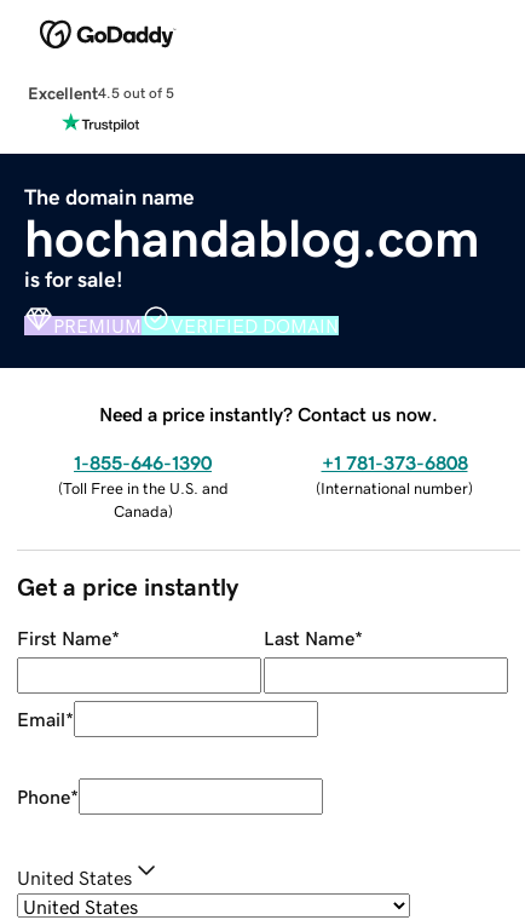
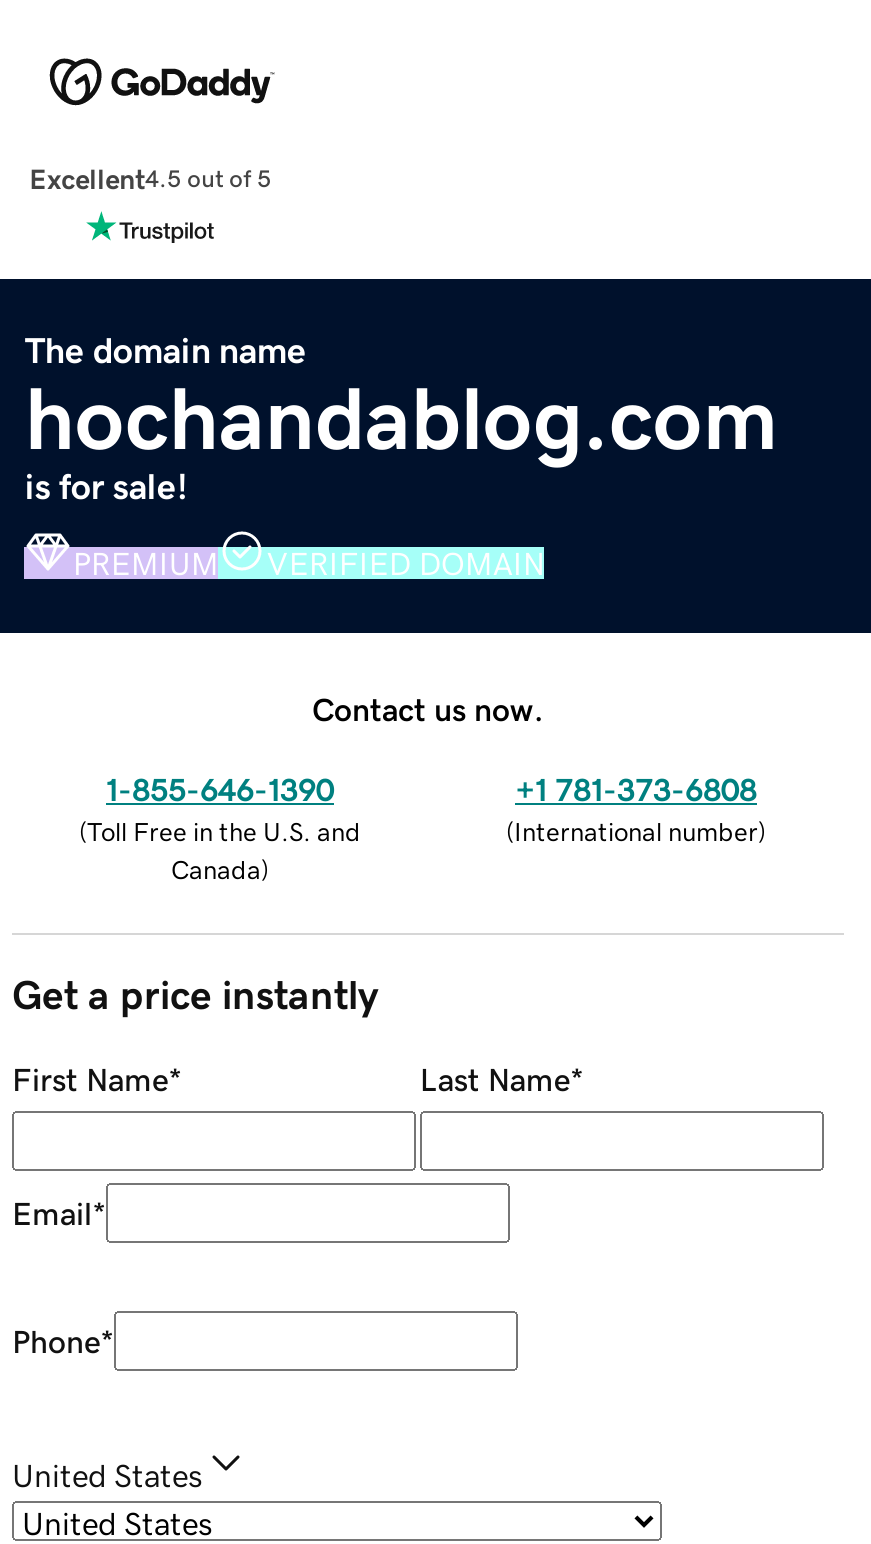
- Need a price instantly? Contact us now.
+ Contact us now.
